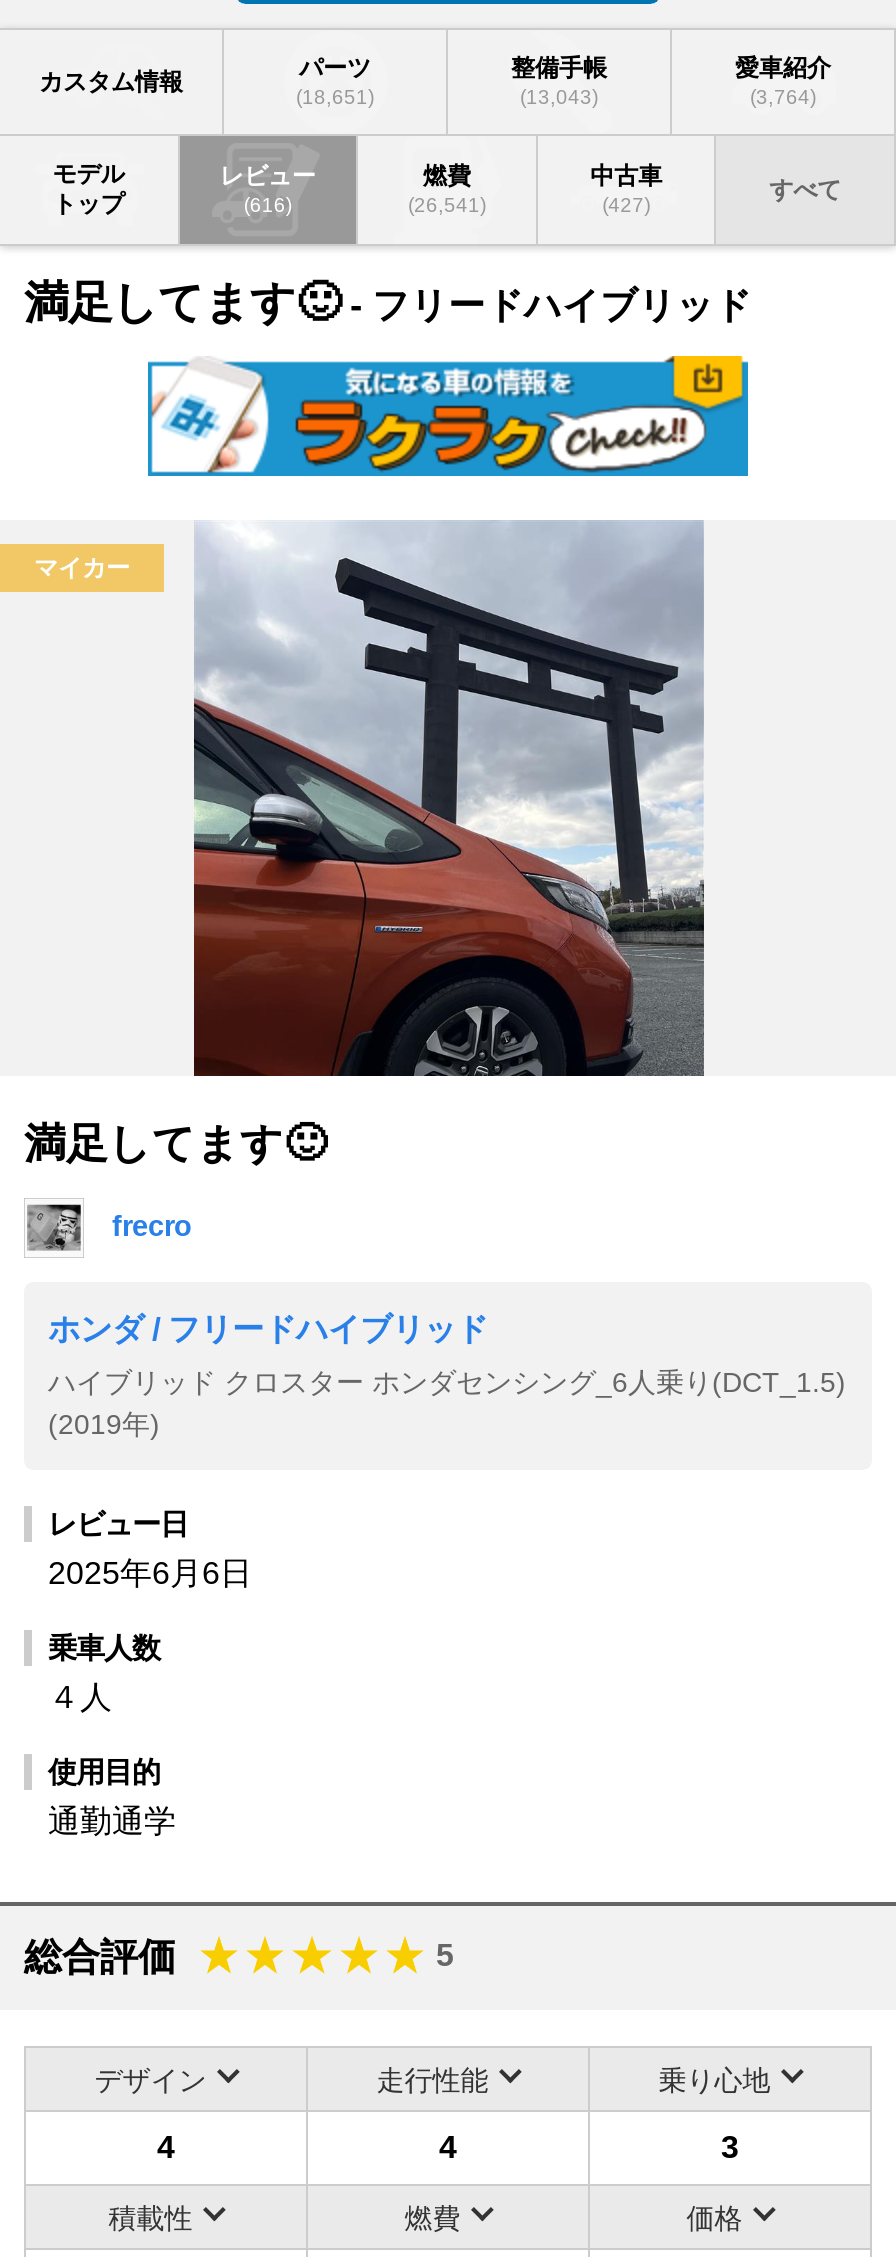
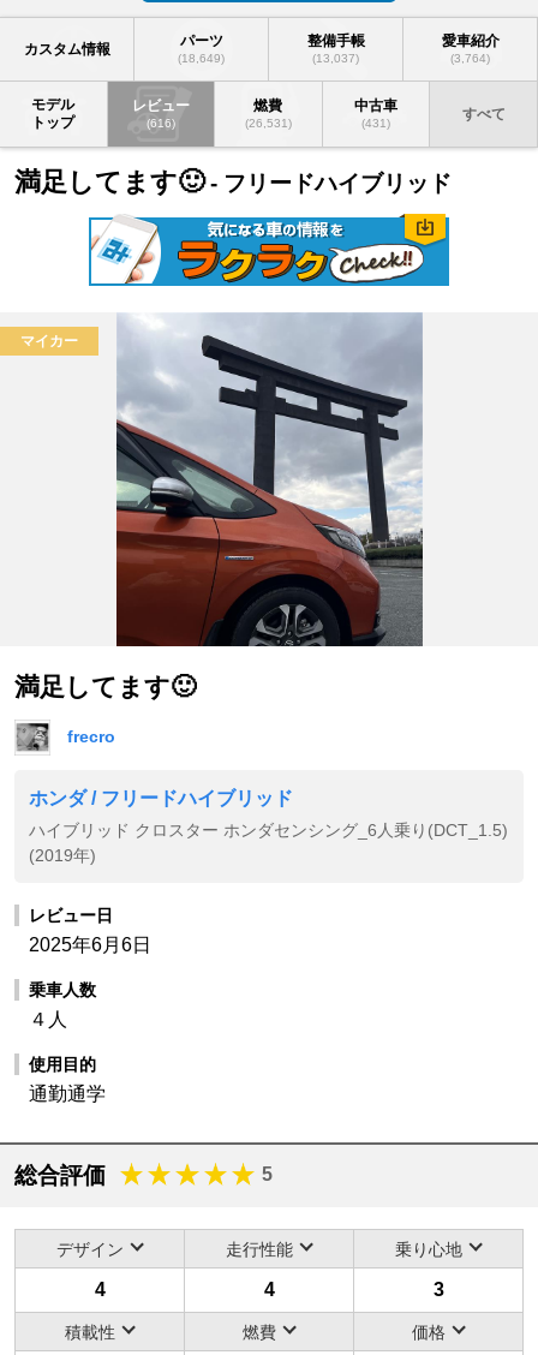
- (18,651)
+ (18,649)

- (13,043)
+ (13,037)

- (26,541)
+ (26,531)

- (427)
+ (431)
